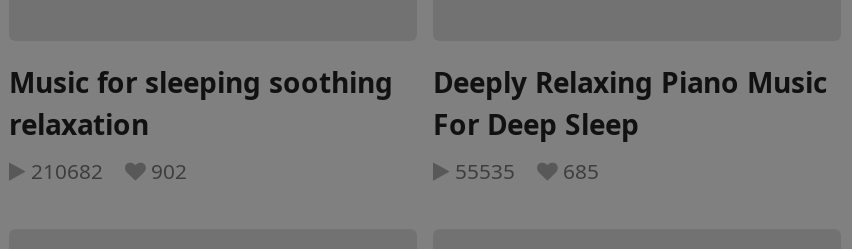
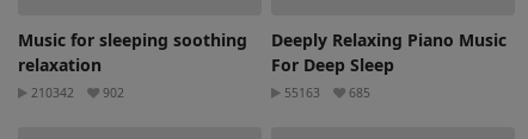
- 210682 902
+ 210342 902

- 55535 685
+ 55163 685
